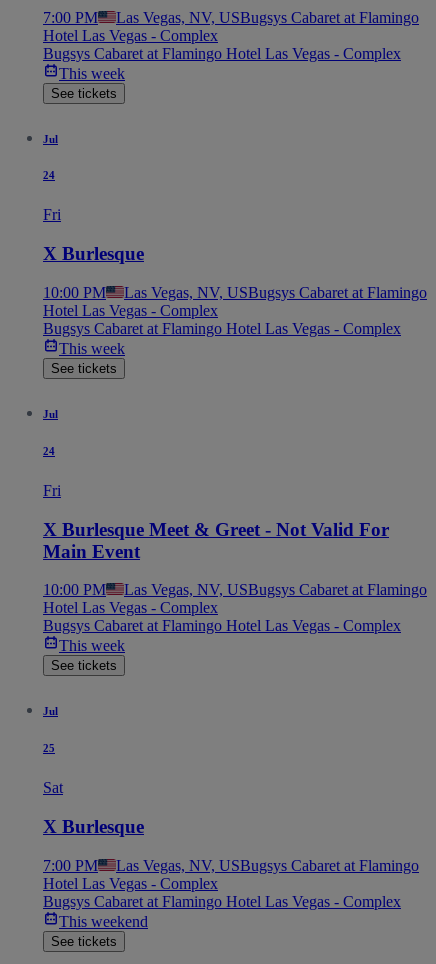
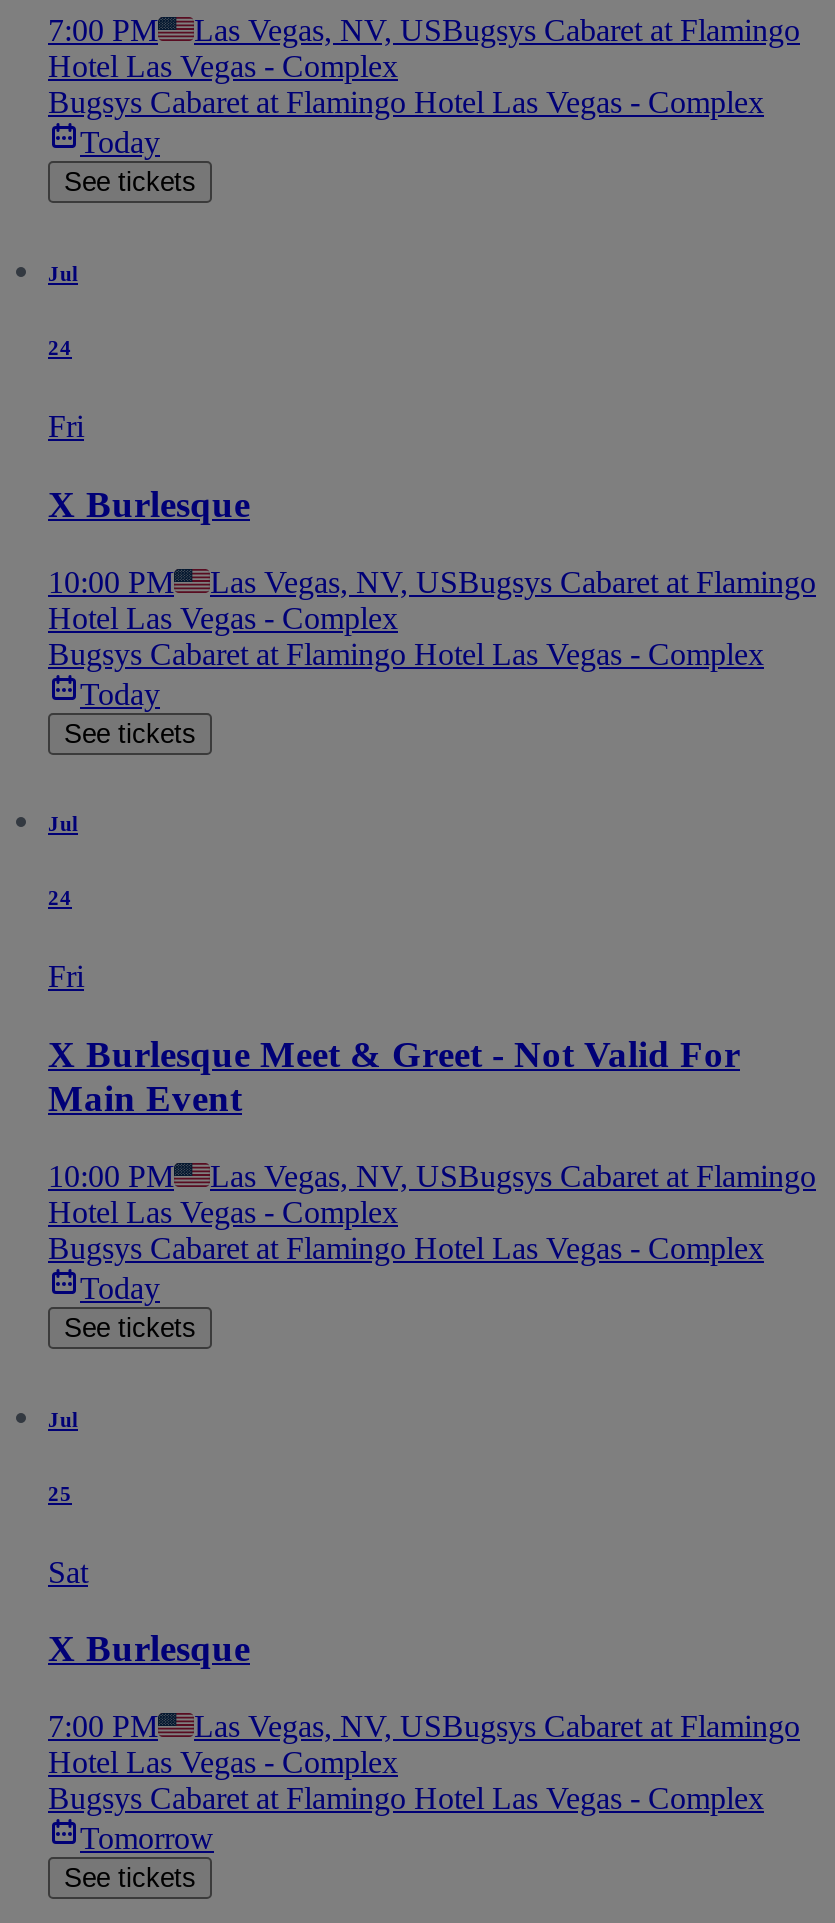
- This week
+ Today

- This week
+ Today

- This week
+ Today

- This weekend
+ Tomorrow
